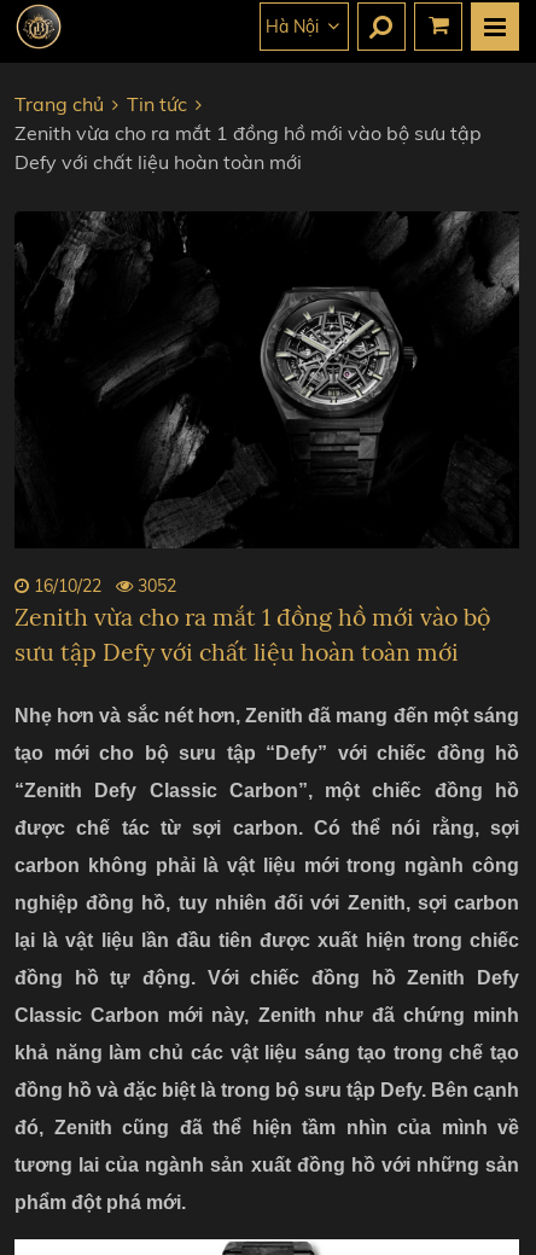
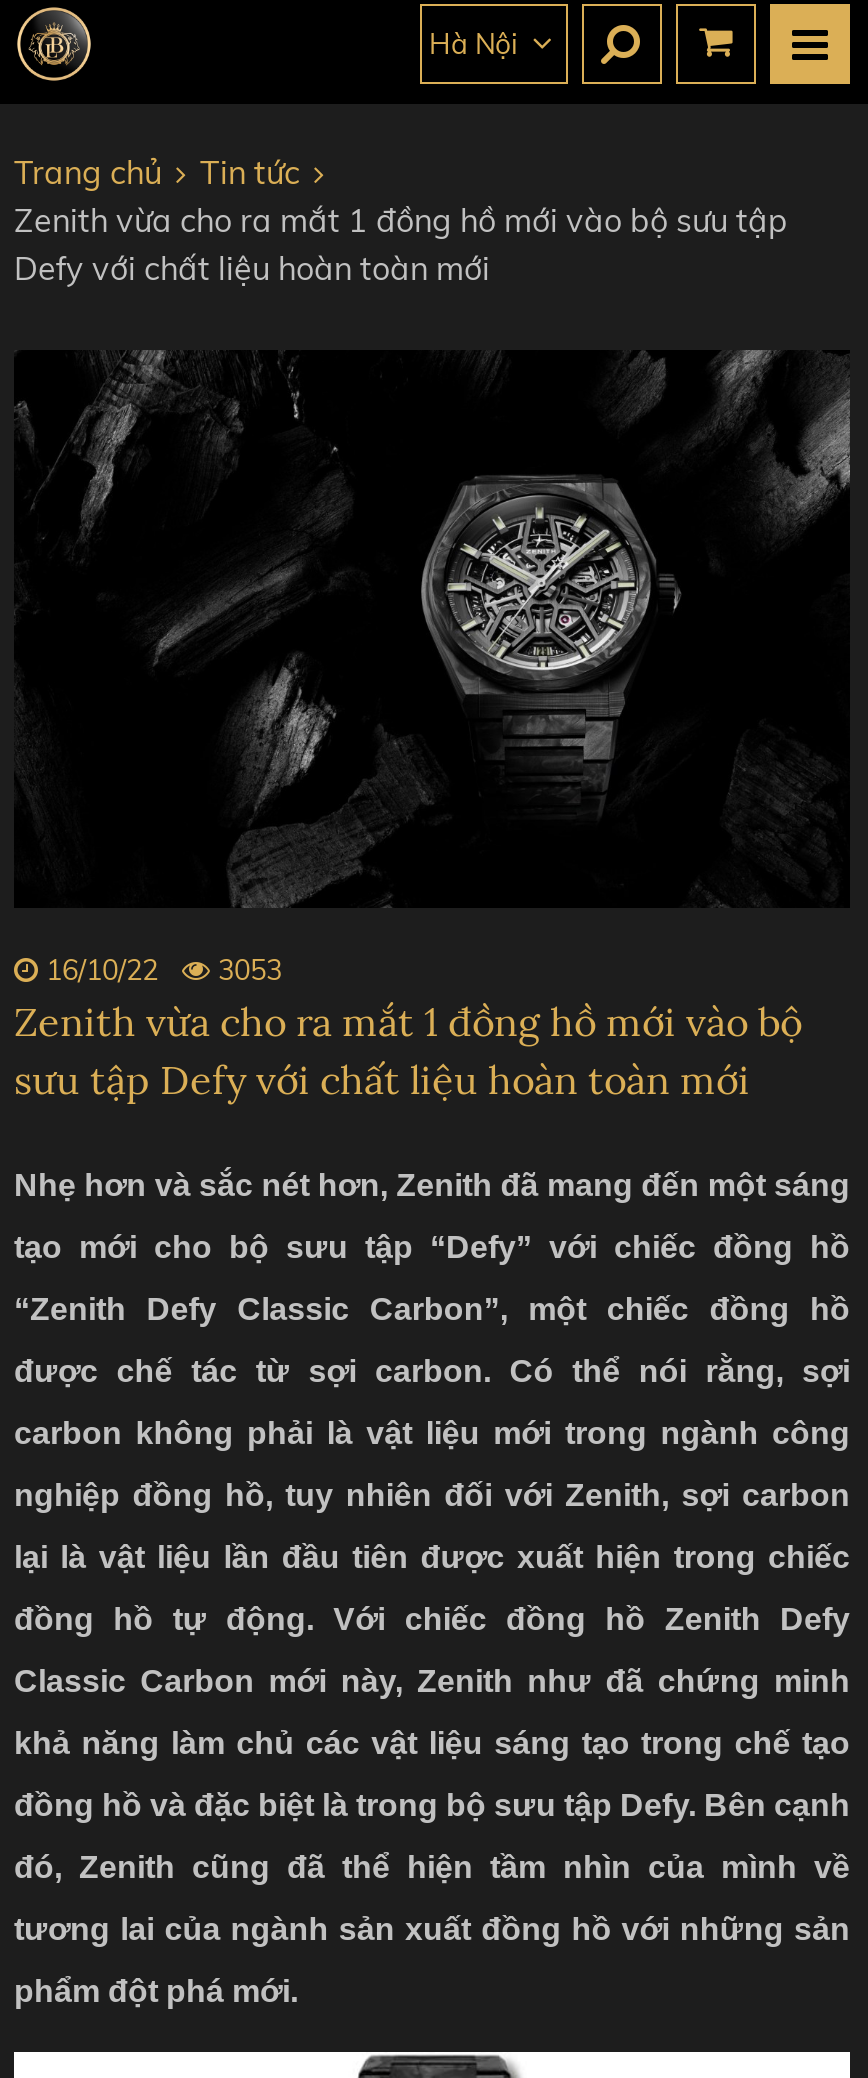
- 16/10/22 3052
+ 16/10/22 3053
